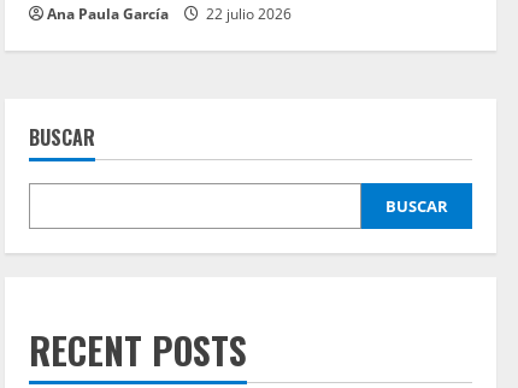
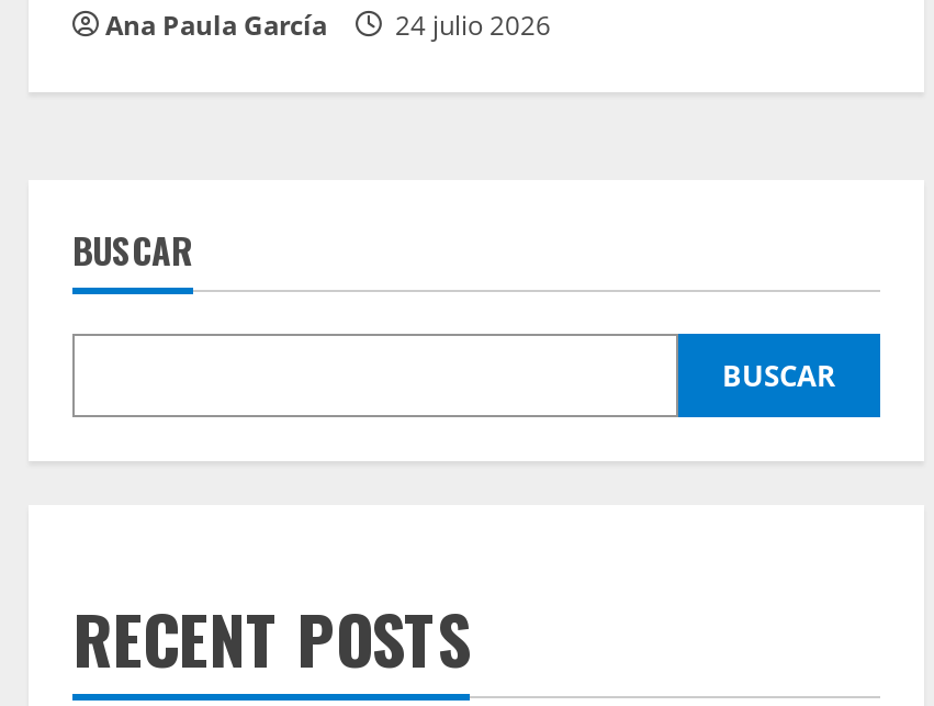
- Ana Paula García 22 julio 2026
+ Ana Paula García 24 julio 2026
